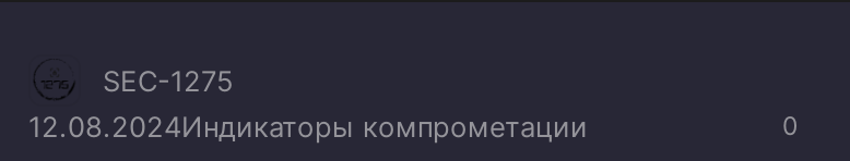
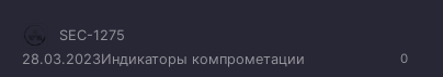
- 12.08.2024Индикаторы компрометации
+ 28.03.2023Индикаторы компрометации
